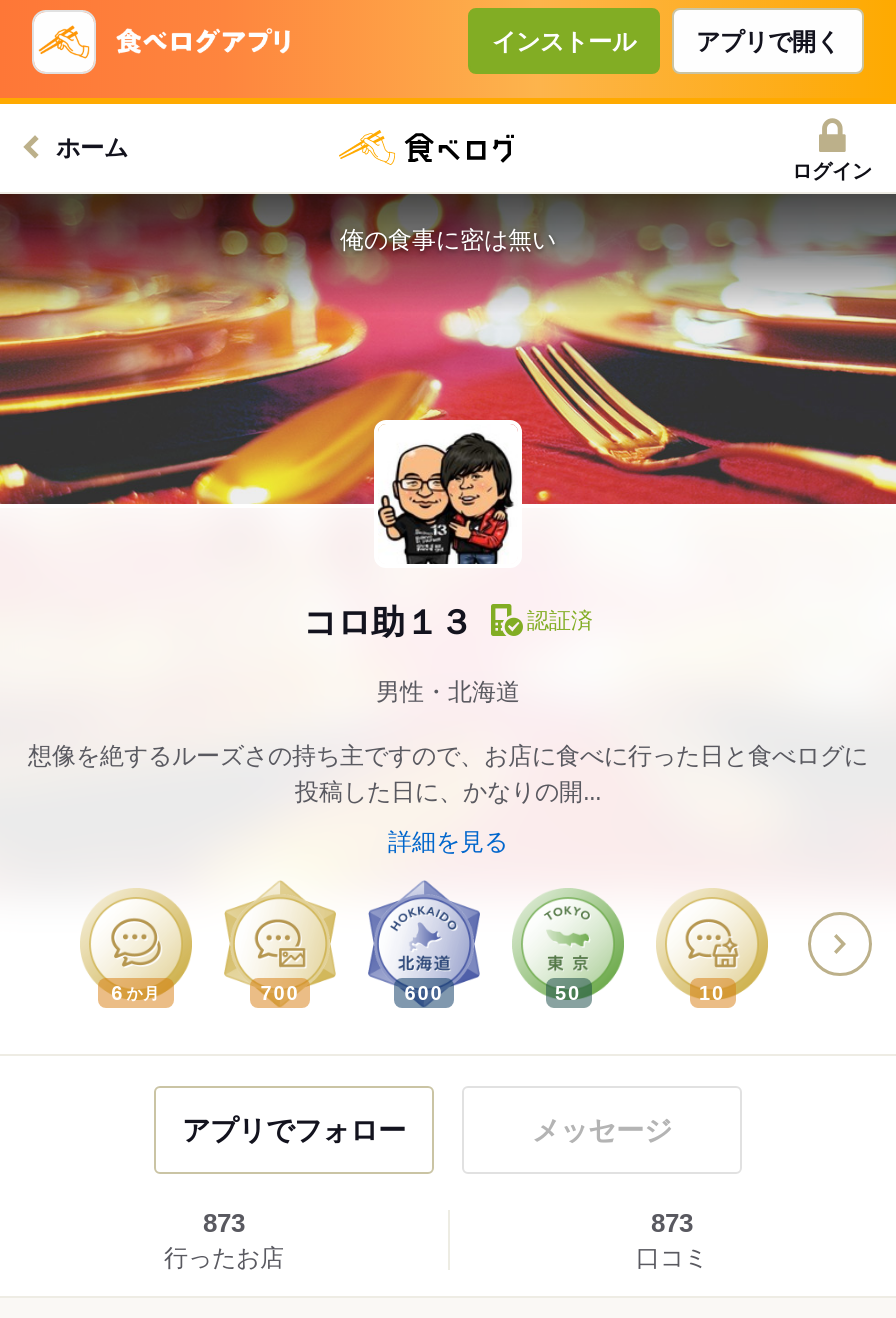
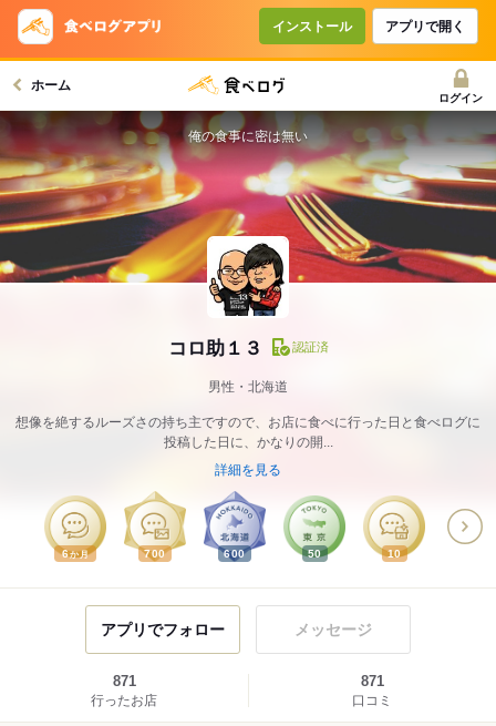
- 873
+ 871

- 873
+ 871
